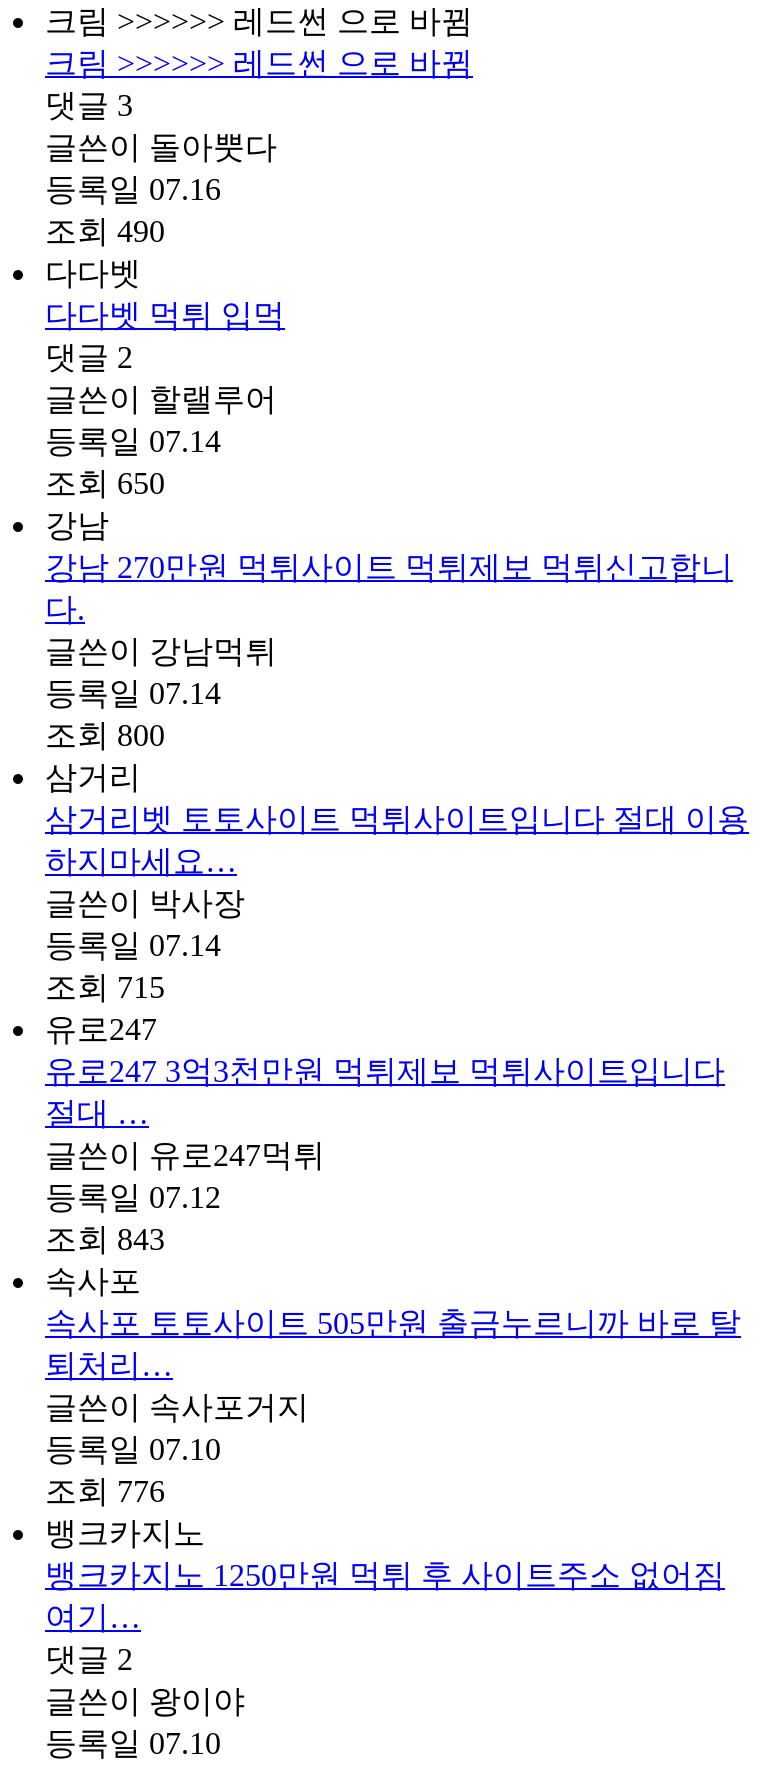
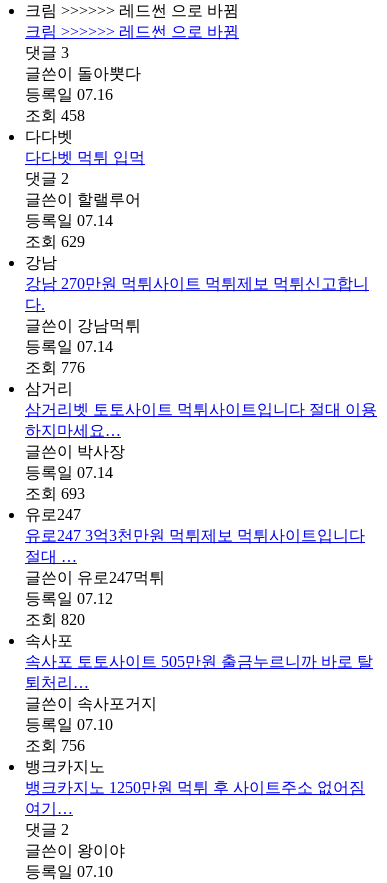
- 조회 490
+ 조회 458

- 조회 650
+ 조회 629

- 조회 800
+ 조회 776

- 조회 715
+ 조회 693

- 조회 843
+ 조회 820

- 조회 776
+ 조회 756
